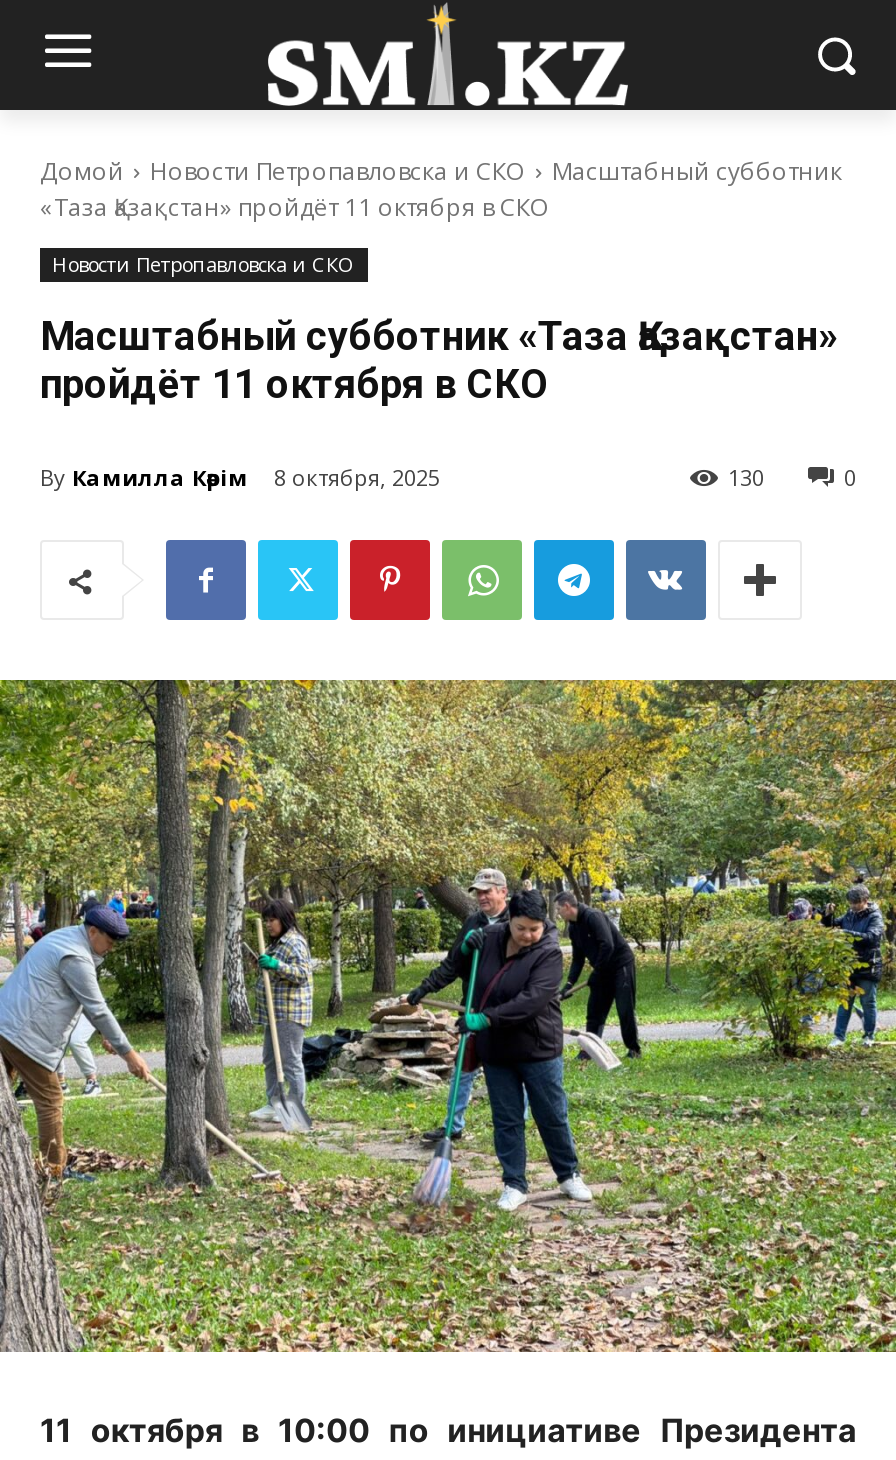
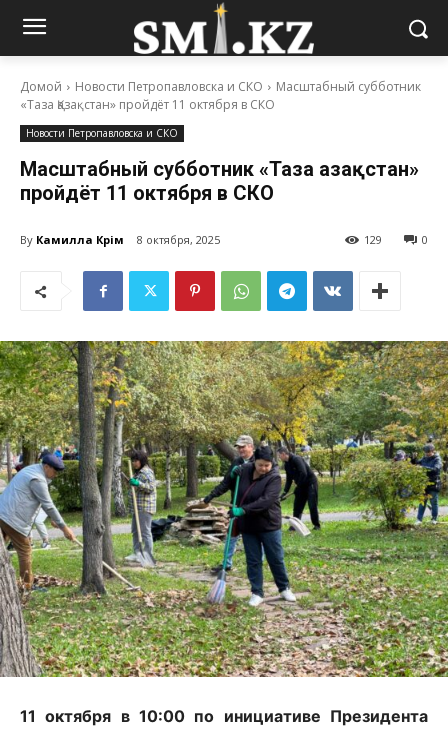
- 130
+ 129
